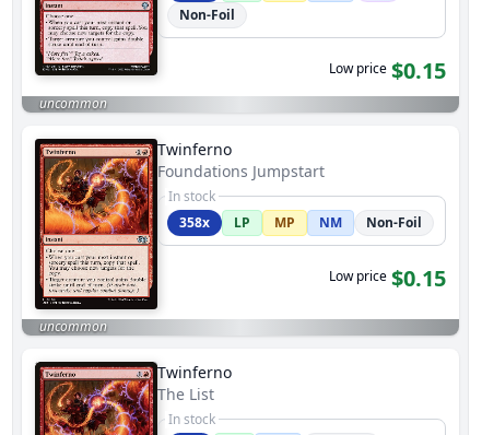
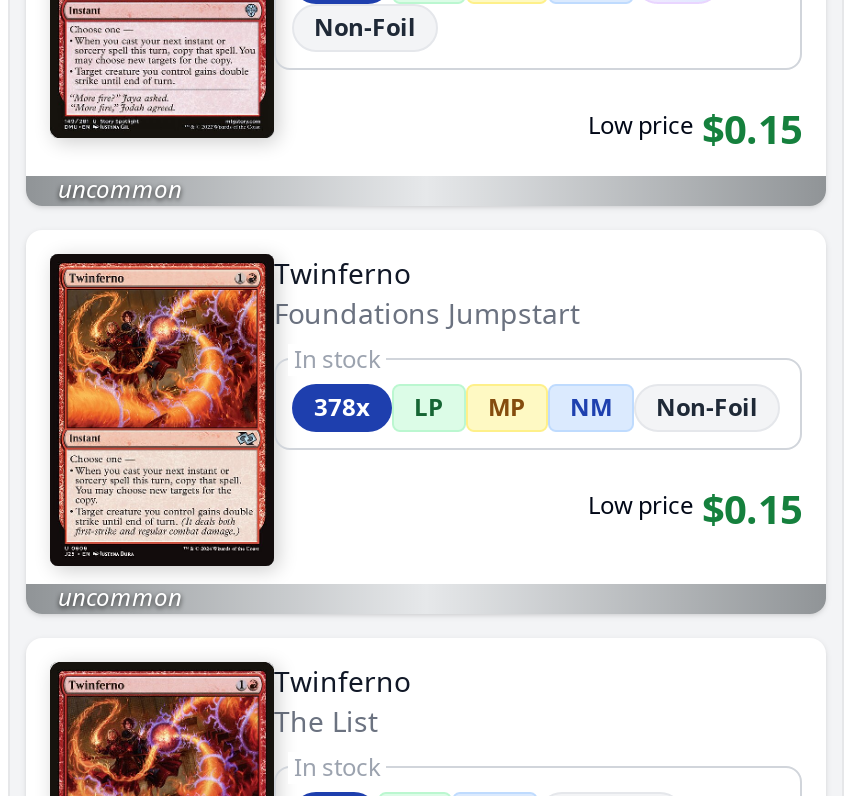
- 358x LP MP NM Non-Foil
+ 378x LP MP NM Non-Foil
